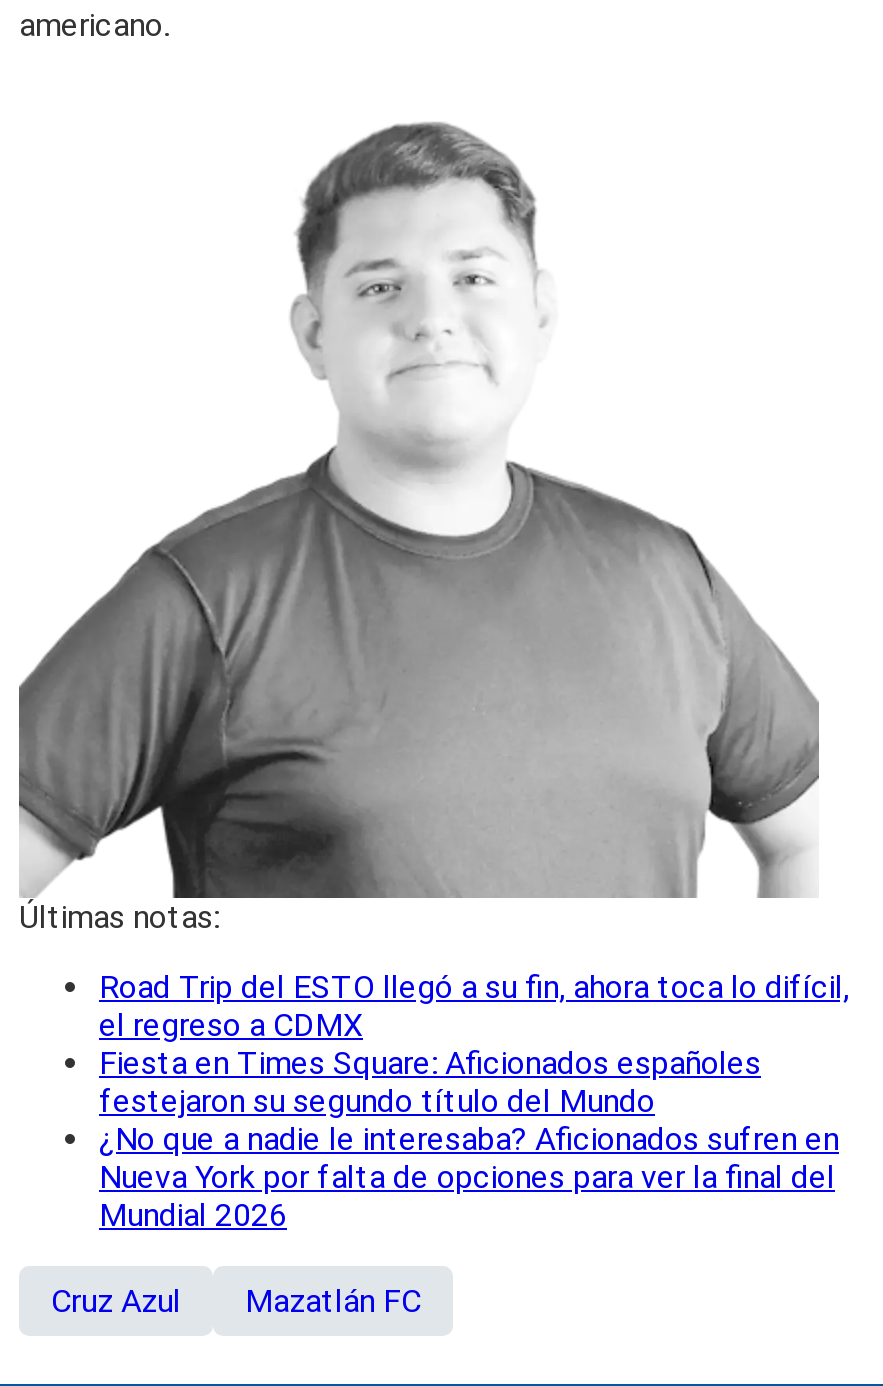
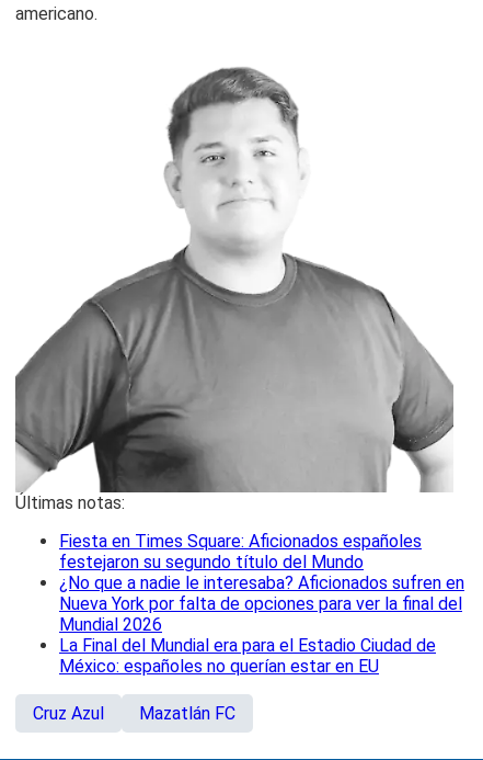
- Road Trip del ESTO llegó a su fin, ahora toca lo difícil,
- el regreso a CDMX

moved up: Fiesta en Times Square: Aficionados españoles | festejaron su segundo título del Mundo | ¿No que a nadie le interesaba? Aficionados sufren en | Nueva York por falta de opciones para ver la final del | Mundial 2026

+ La Final del Mundial era para el Estadio Ciudad de
+ México: españoles no querían estar en EU
